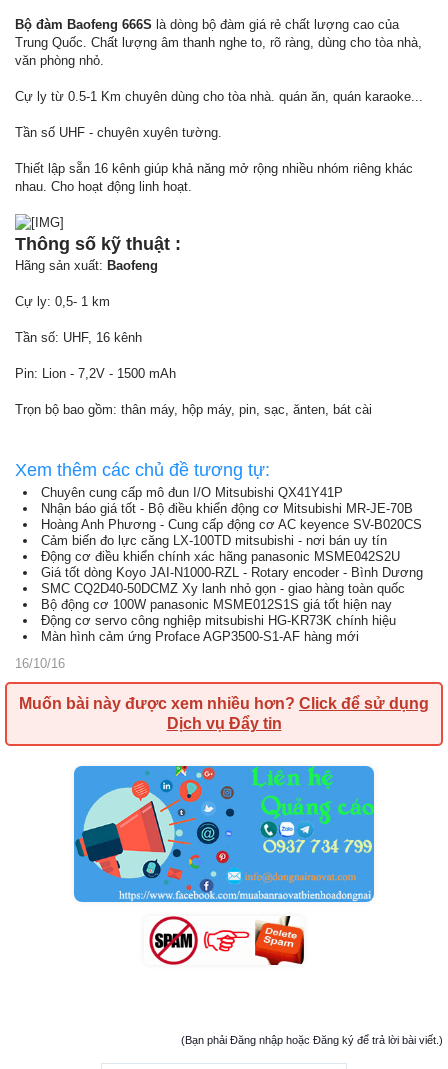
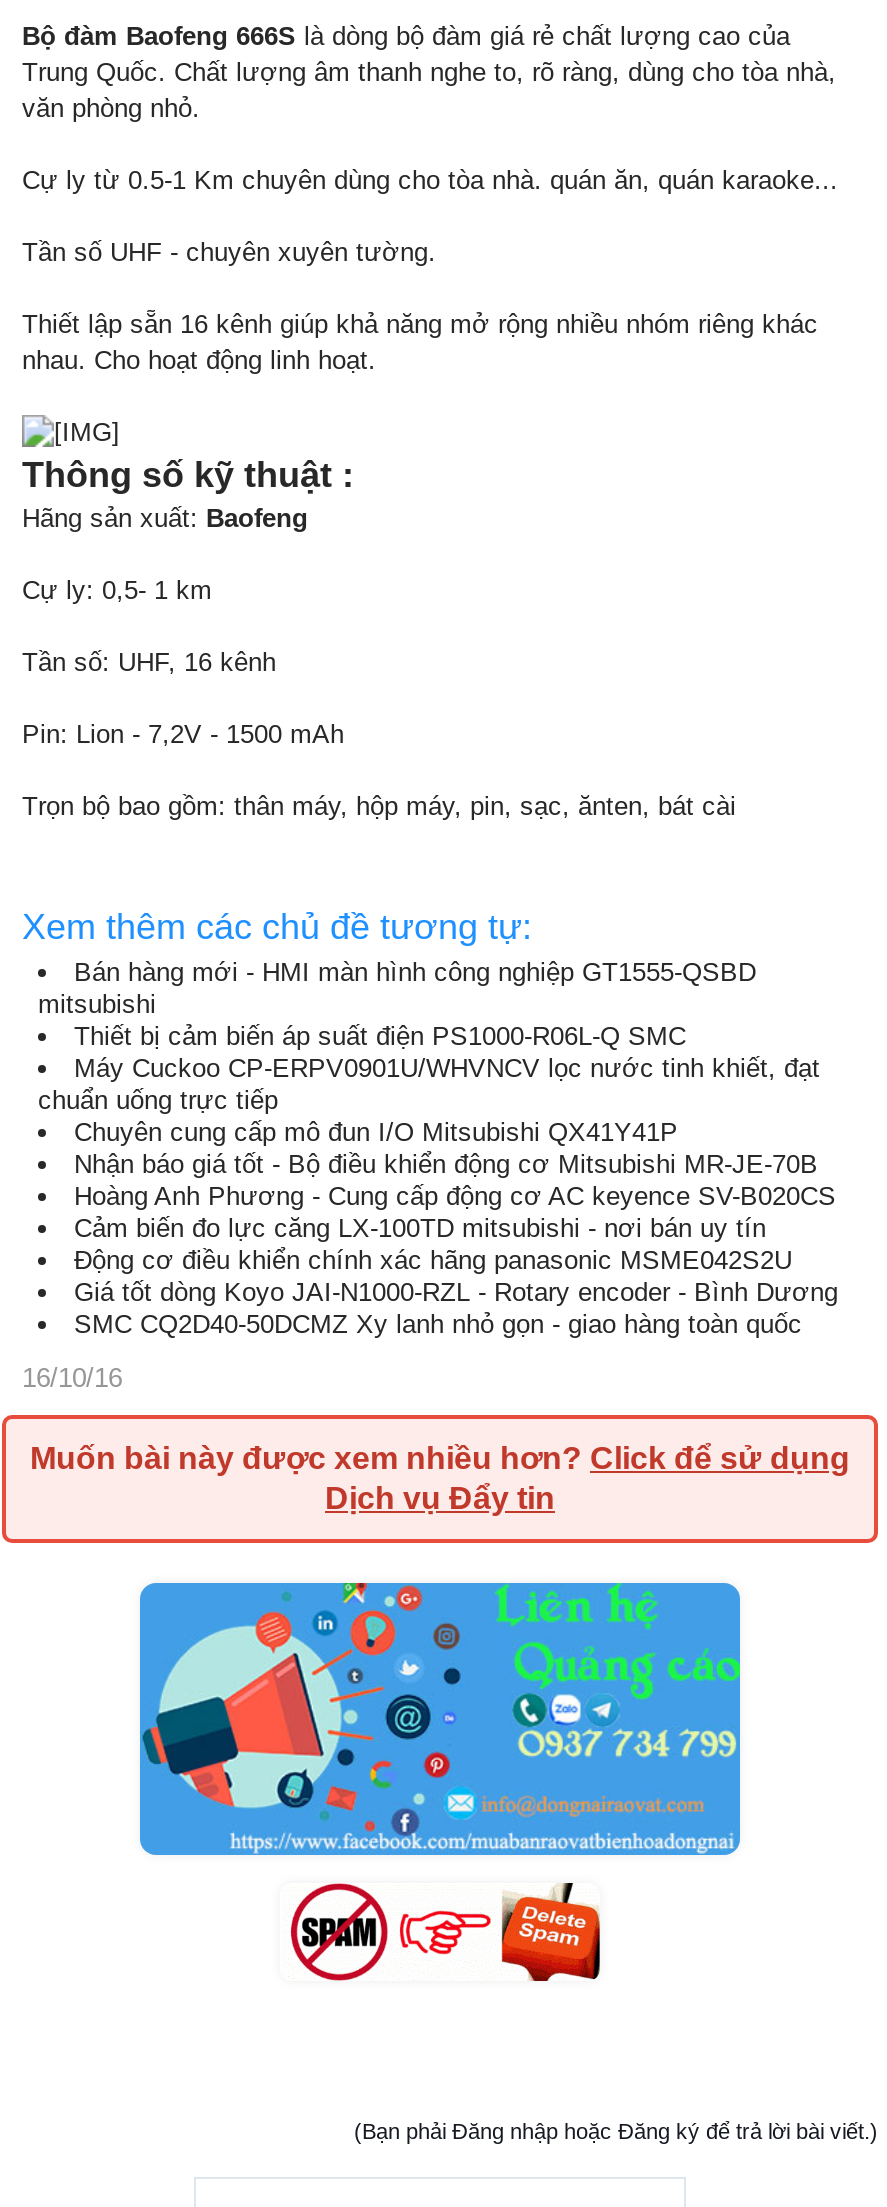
+ Bán hàng mới - HMI màn hình công nghiệp GT1555-QSBD
+ mitsubishi
+ Thiết bị cảm biến áp suất điện PS1000-R06L-Q SMC
+ Máy Cuckoo CP-ERPV0901U/WHVNCV lọc nước tinh khiết, đạt
+ chuẩn uống trực tiếp

moved down: Chuyên cung cấp mô đun I/O Mitsubishi QX41Y41P | Nhận báo giá tốt - Bộ điều khiển động cơ Mitsubishi MR-JE-70B | Hoàng Anh Phương - Cung cấp động cơ AC keyence SV-B020CS | Cảm biến đo lực căng LX-100TD mitsubishi - nơi bán uy tín | Động cơ điều khiển chính xác hãng panasonic MSME042S2U | Giá tốt dòng Koyo JAI-N1000-RZL - Rotary encoder - Bình Dương | SMC CQ2D40-50DCMZ Xy lanh nhỏ gọn - giao hàng toàn quốc

- Bộ động cơ 100W panasonic MSME012S1S giá tốt hiện nay
- Động cơ servo công nghiệp mitsubishi HG-KR73K chính hiệu
- Màn hình cảm ứng Proface AGP3500-S1-AF hàng mới
